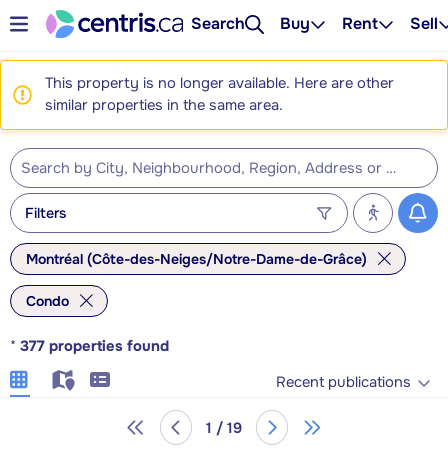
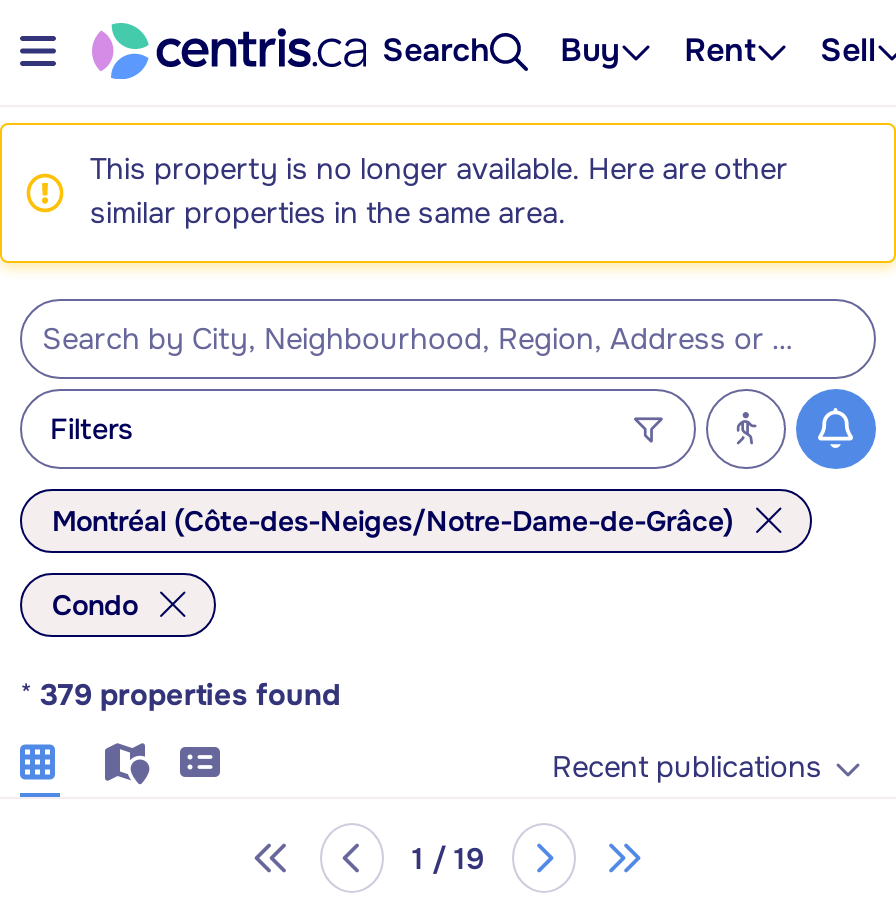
- * 377 properties found
+ * 379 properties found
